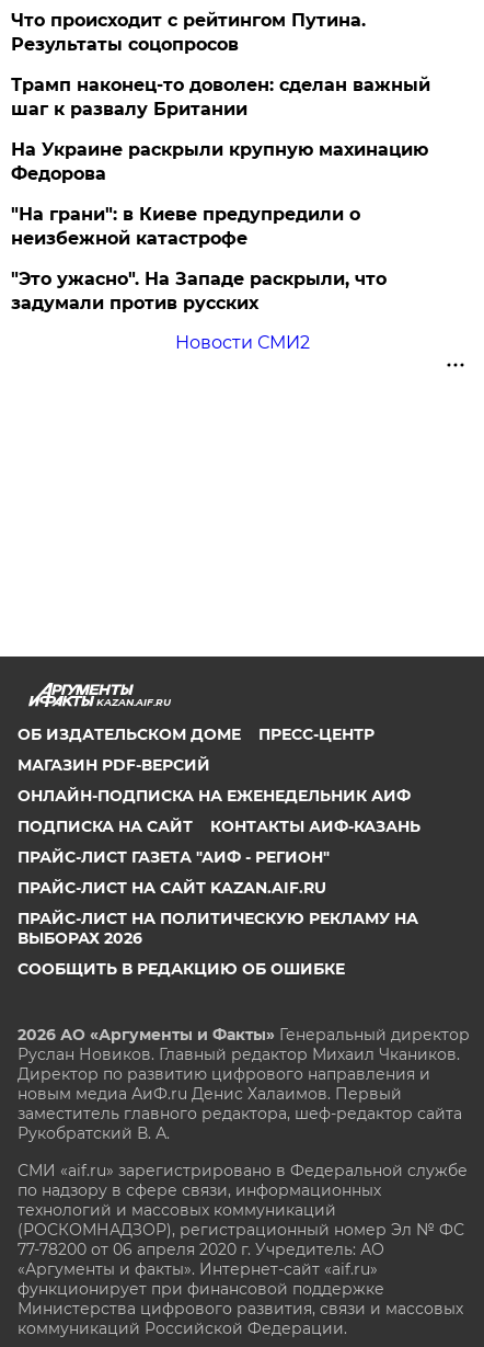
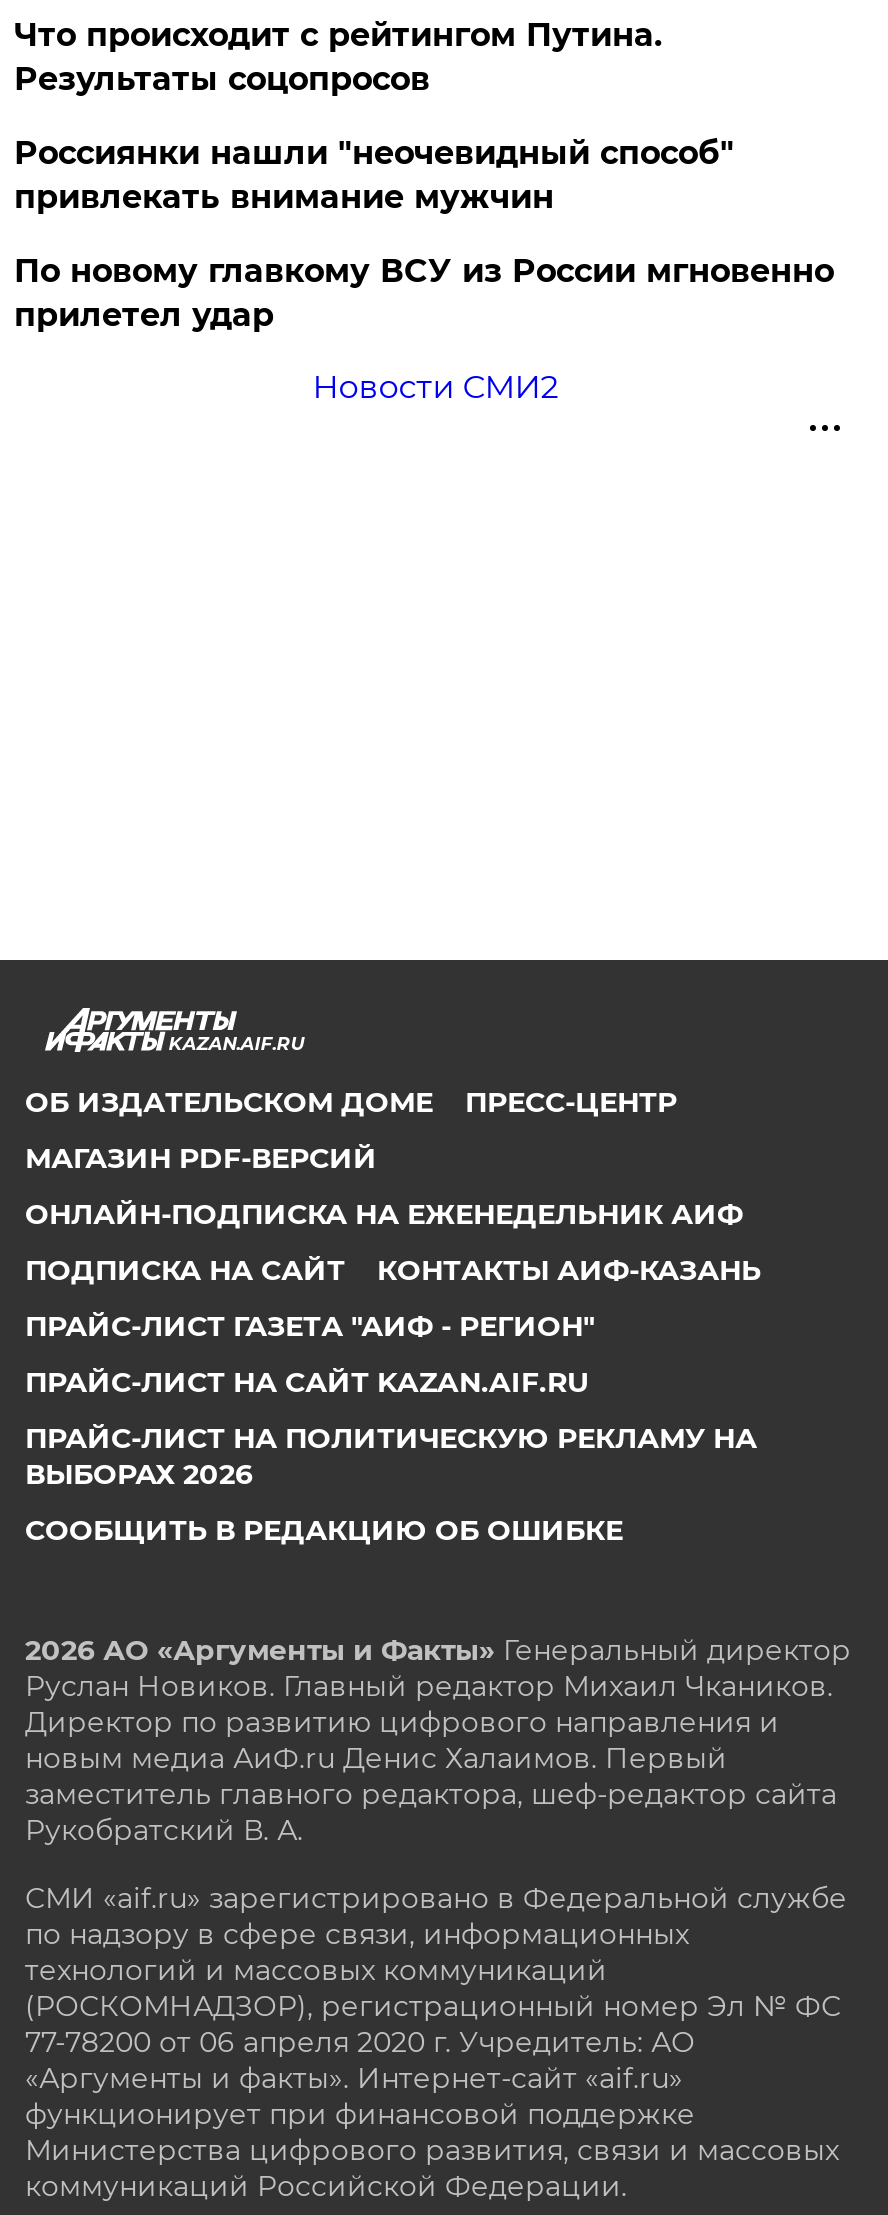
- Трамп наконец-то доволен: сделан важный
- шаг к развалу Британии
- На Украине раскрыли крупную махинацию
- Федорова
- "На грани": в Киеве предупредили о
- неизбежной катастрофе
- "Это ужасно". На Западе раскрыли, что
- задумали против русских
+ Россиянки нашли "неочевидный способ"
+ привлекать внимание мужчин
+ По новому главкому ВСУ из России мгновенно
+ прилетел удар
